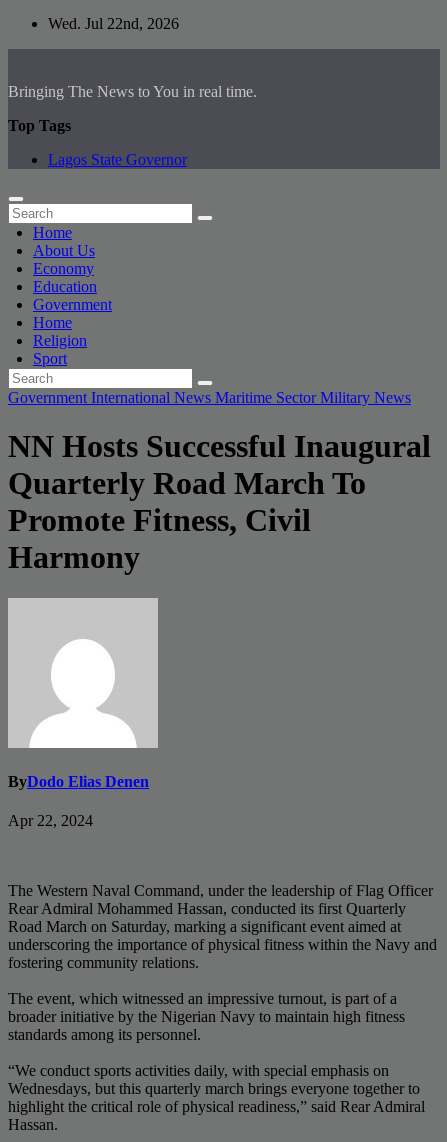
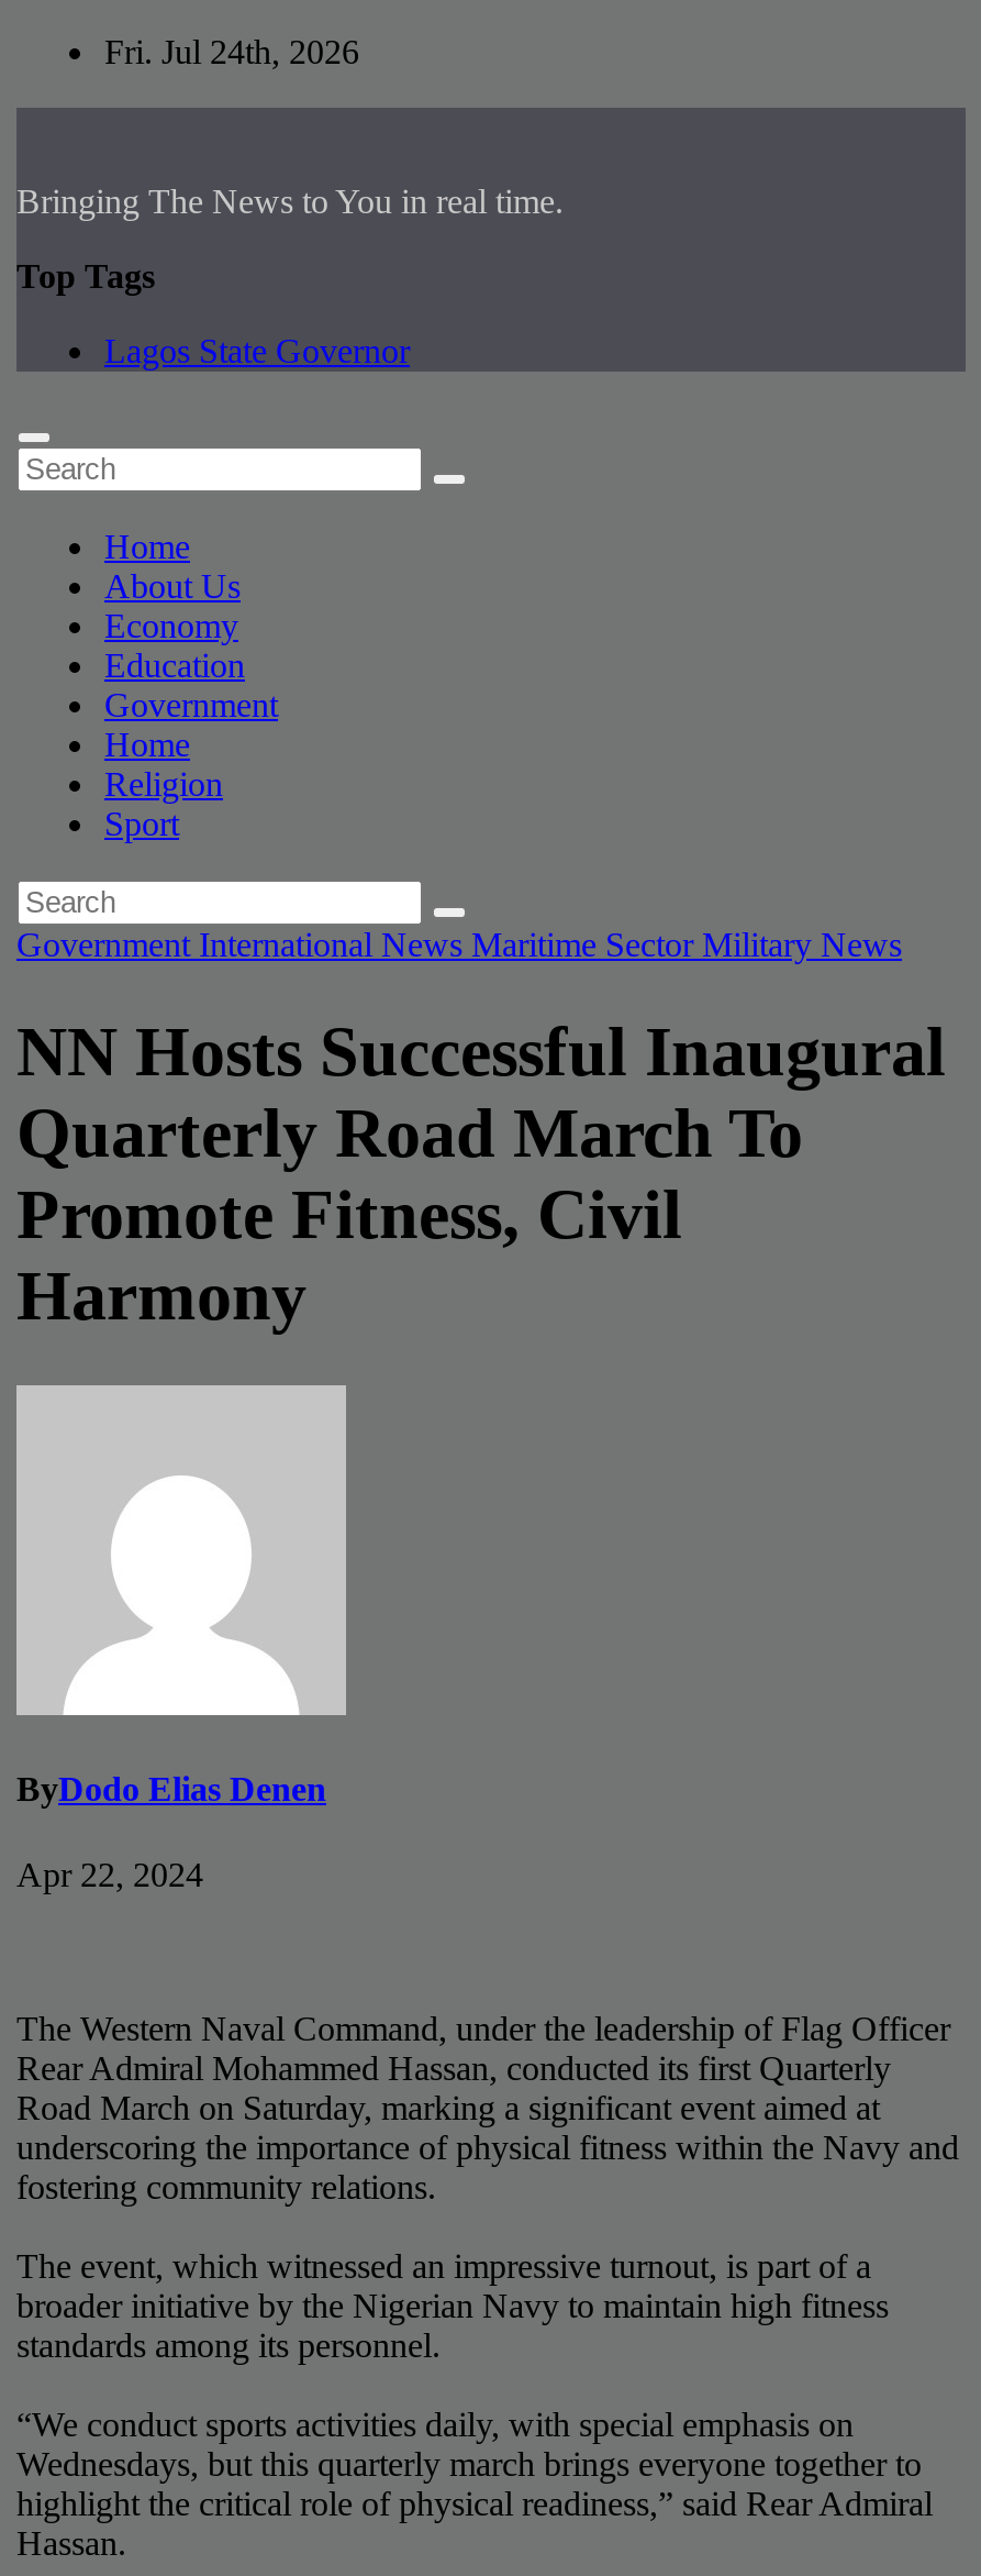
- Wed. Jul 22nd, 2026
+ Fri. Jul 24th, 2026
